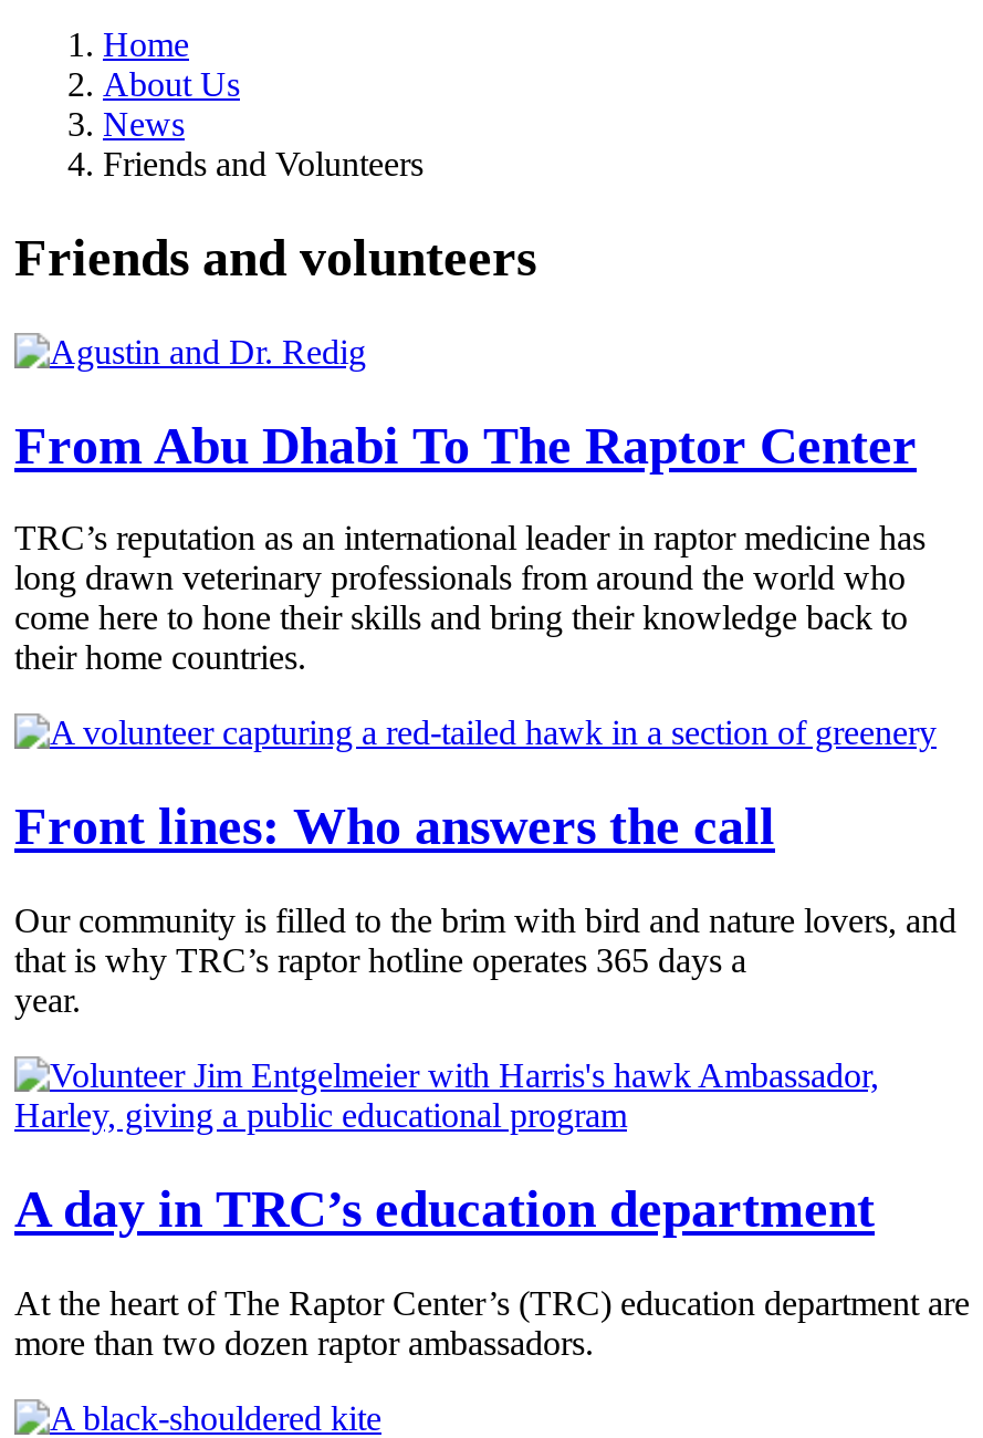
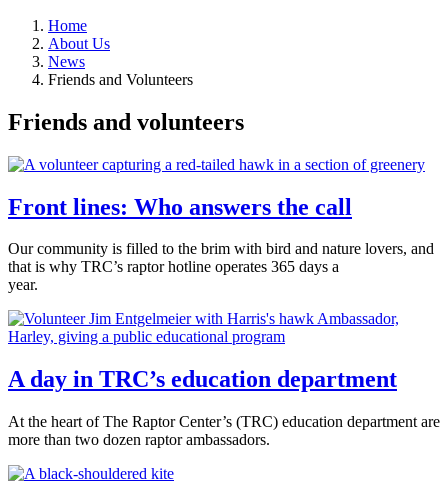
- From Abu Dhabi To The Raptor Center
- TRC’s reputation as an international leader in raptor medicine has
- long drawn veterinary professionals from around the world who
- come here to hone their skills and bring their knowledge back to
- their home countries.
